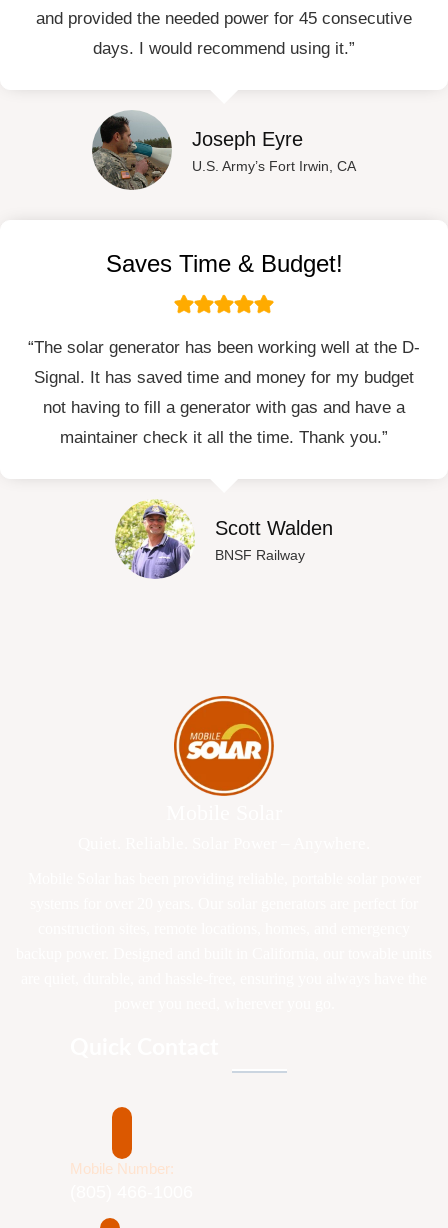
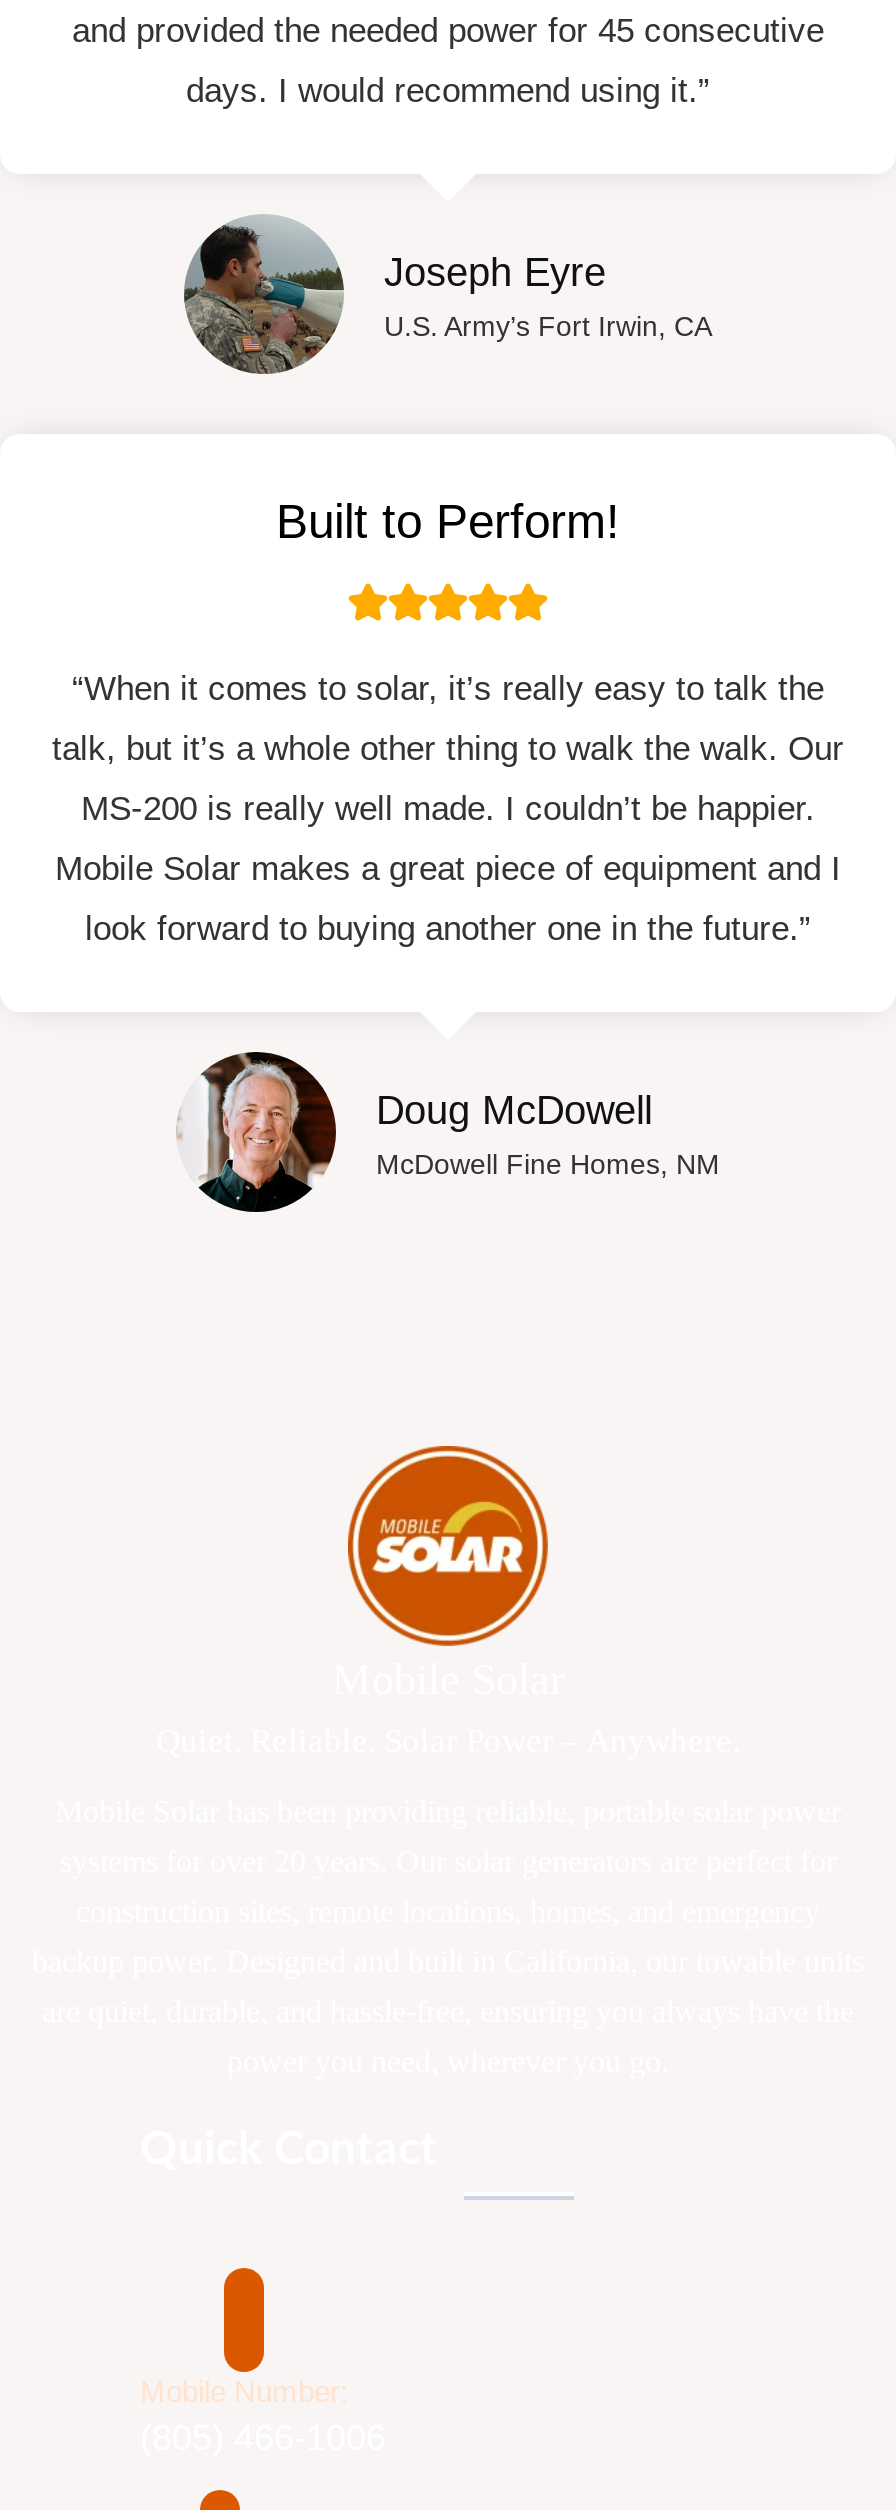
- Saves Time & Budget!
- “The solar generator has been working well at the D-
- Signal. It has saved time and money for my budget
- not having to fill a generator with gas and have a
- maintainer check it all the time. Thank you.”
+ Built to Perform!
+ “When it comes to solar, it’s really easy to talk the
+ talk, but it’s a whole other thing to walk the walk. Our
+ MS-200 is really well made. I couldn’t be happier.
+ Mobile Solar makes a great piece of equipment and I
+ look forward to buying another one in the future.”

- [image]
- Scott Walden
- BNSF Railway
+ [image]
+ Doug McDowell
+ McDowell Fine Homes, NM
